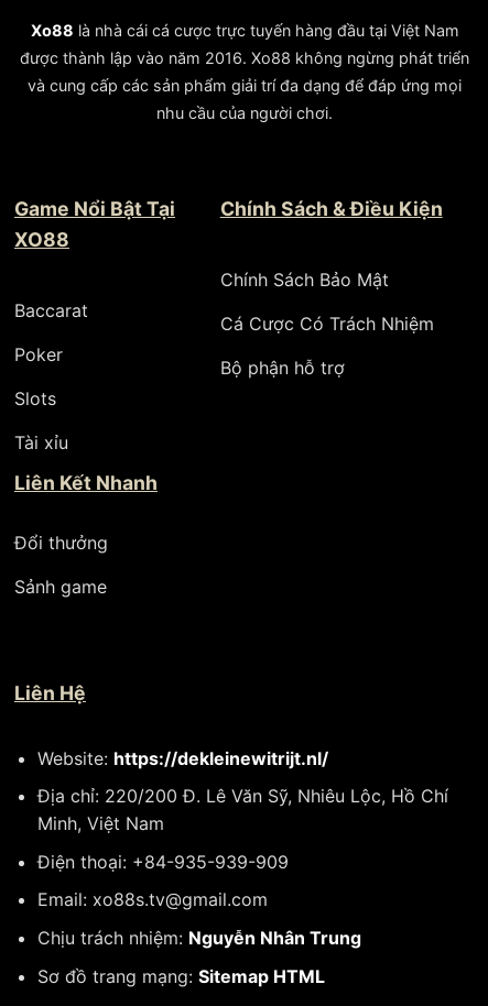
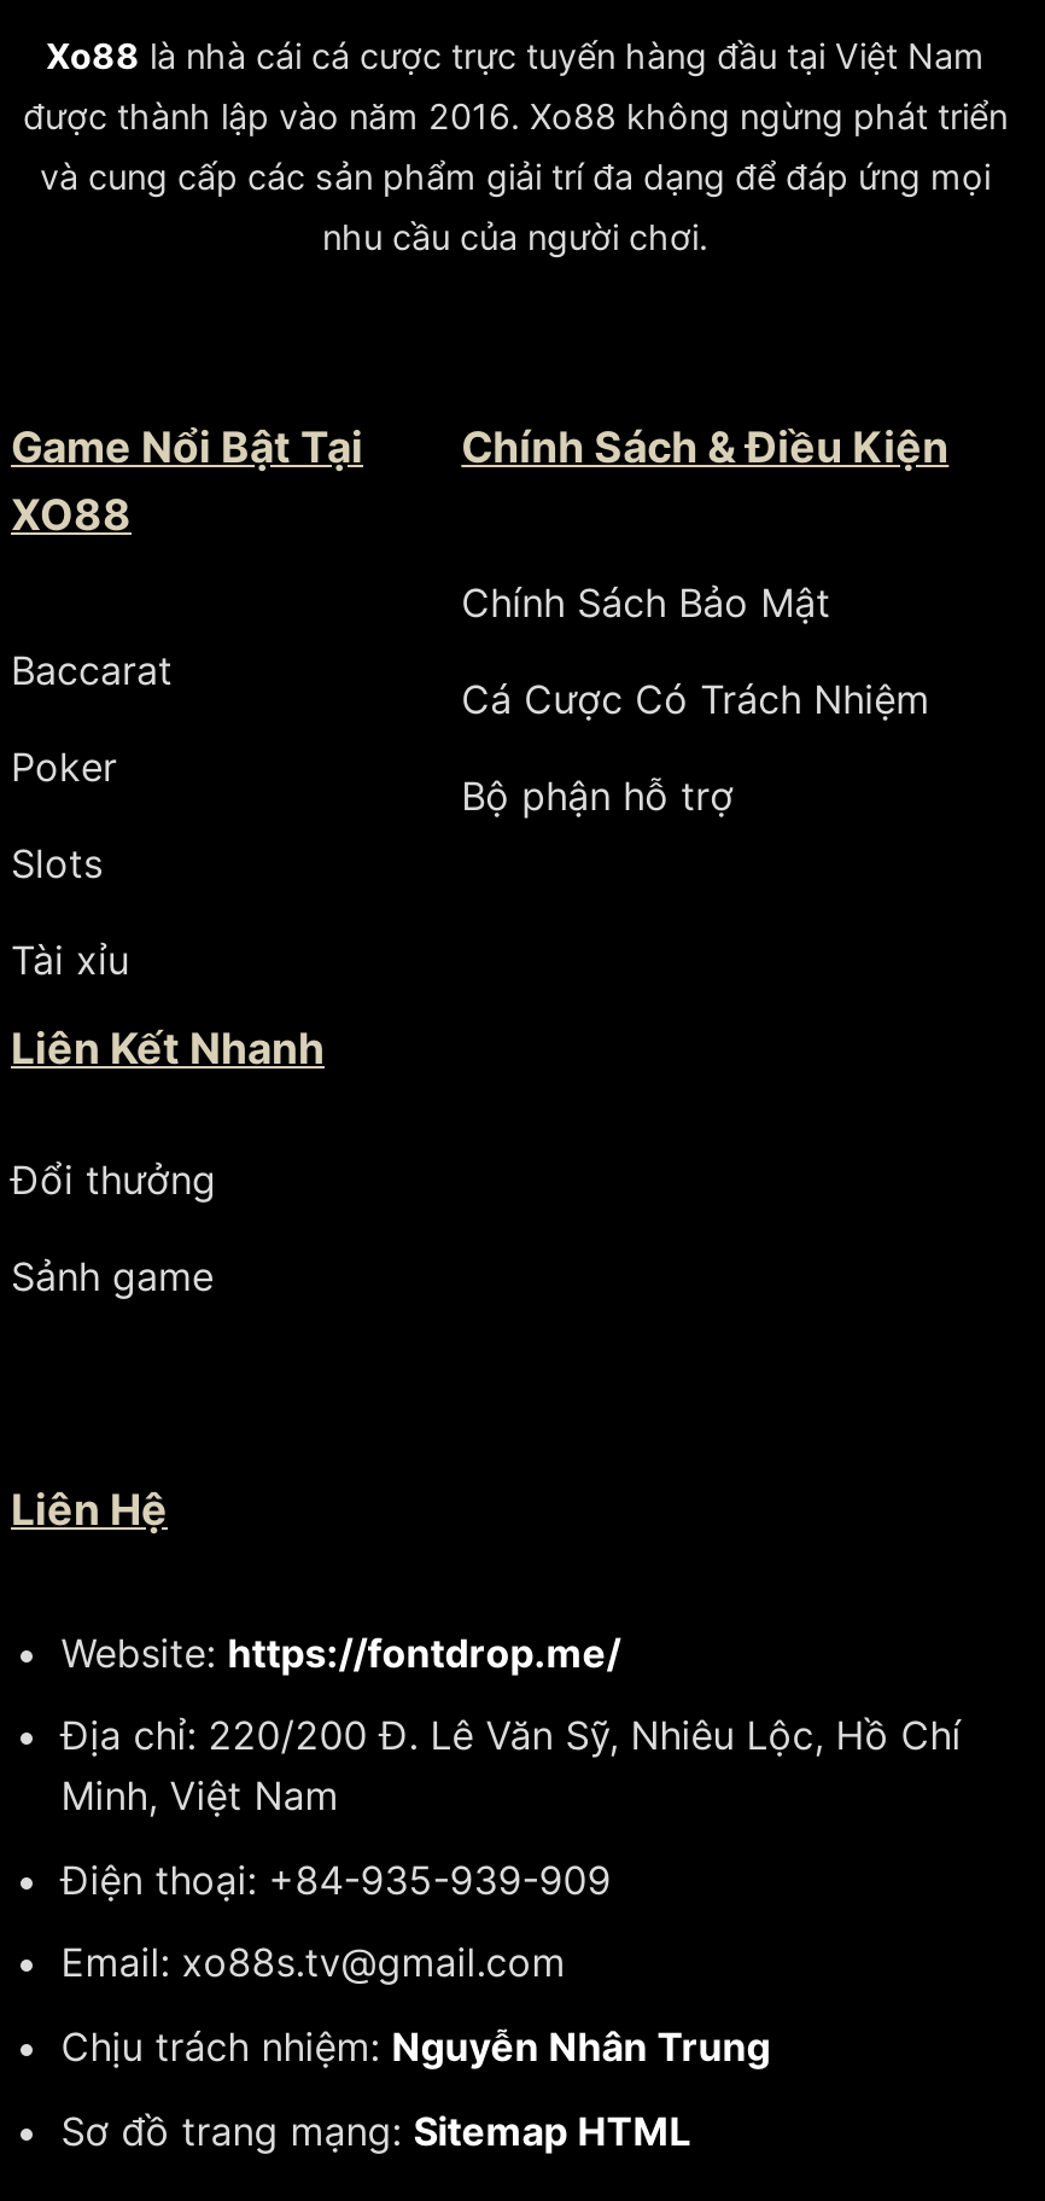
- Website: https://dekleinewitrijt.nl/
+ Website: https://fontdrop.me/
